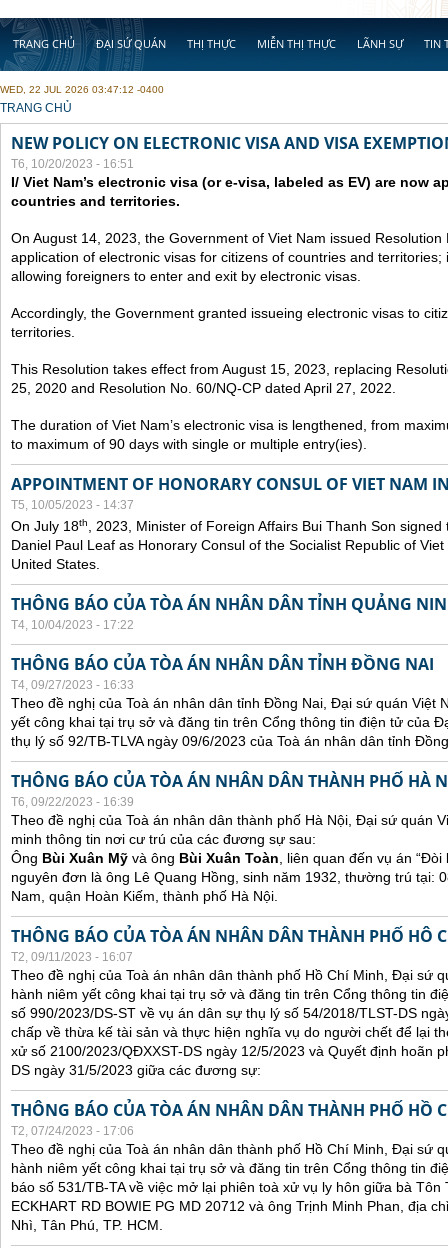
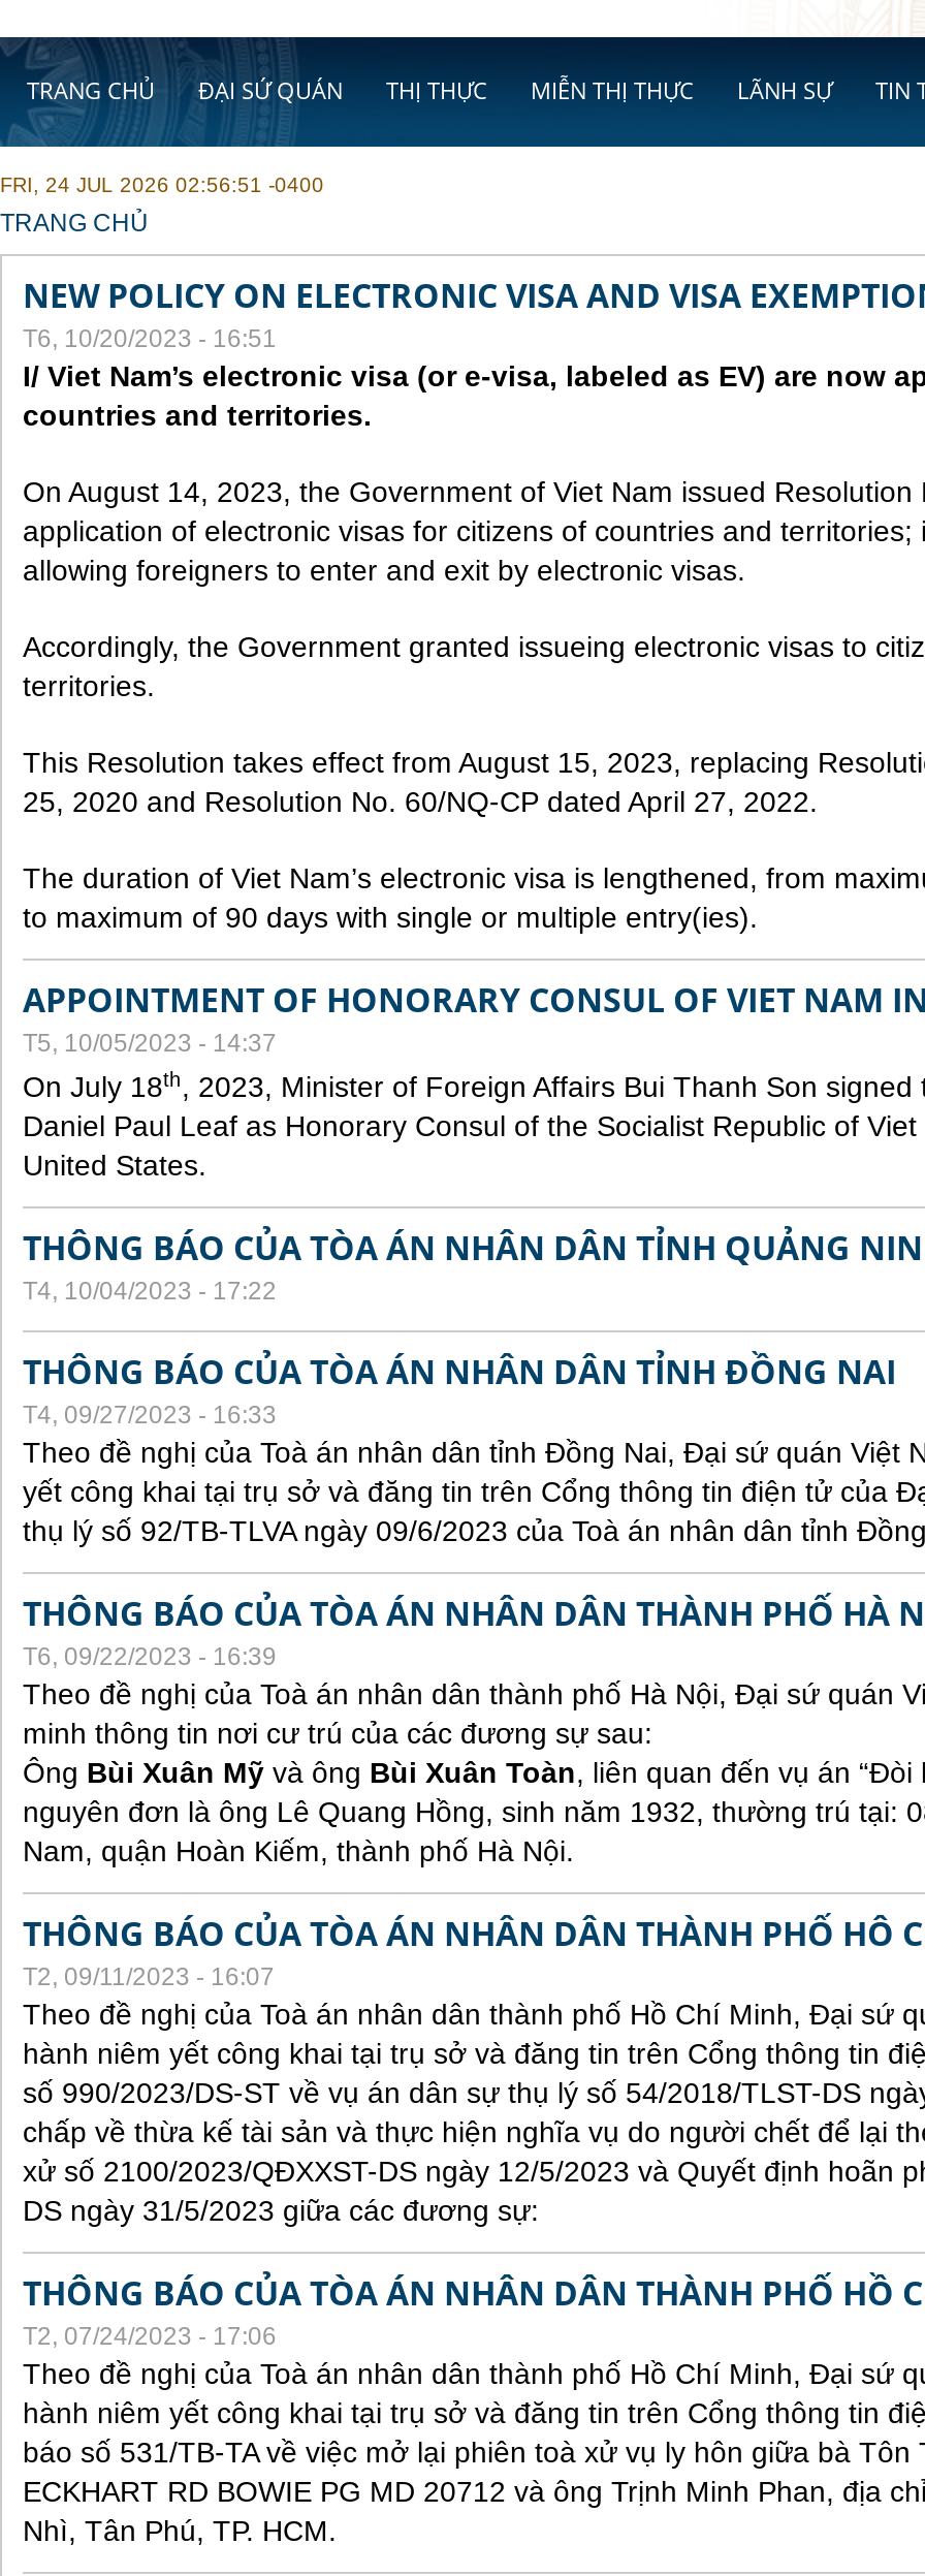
- WED, 22 JUL 2026 03:47:12 -0400
+ FRI, 24 JUL 2026 02:56:51 -0400
